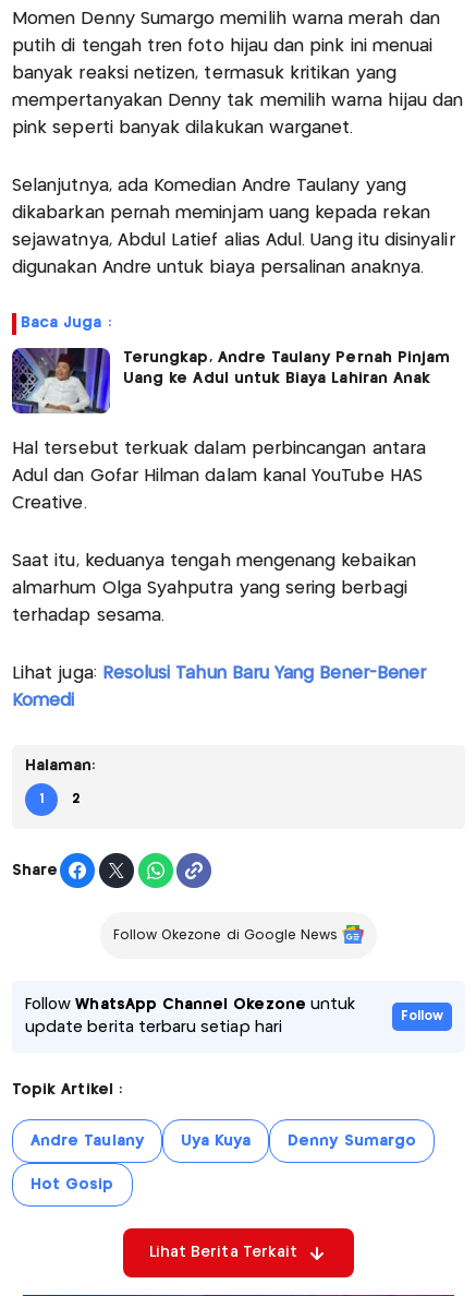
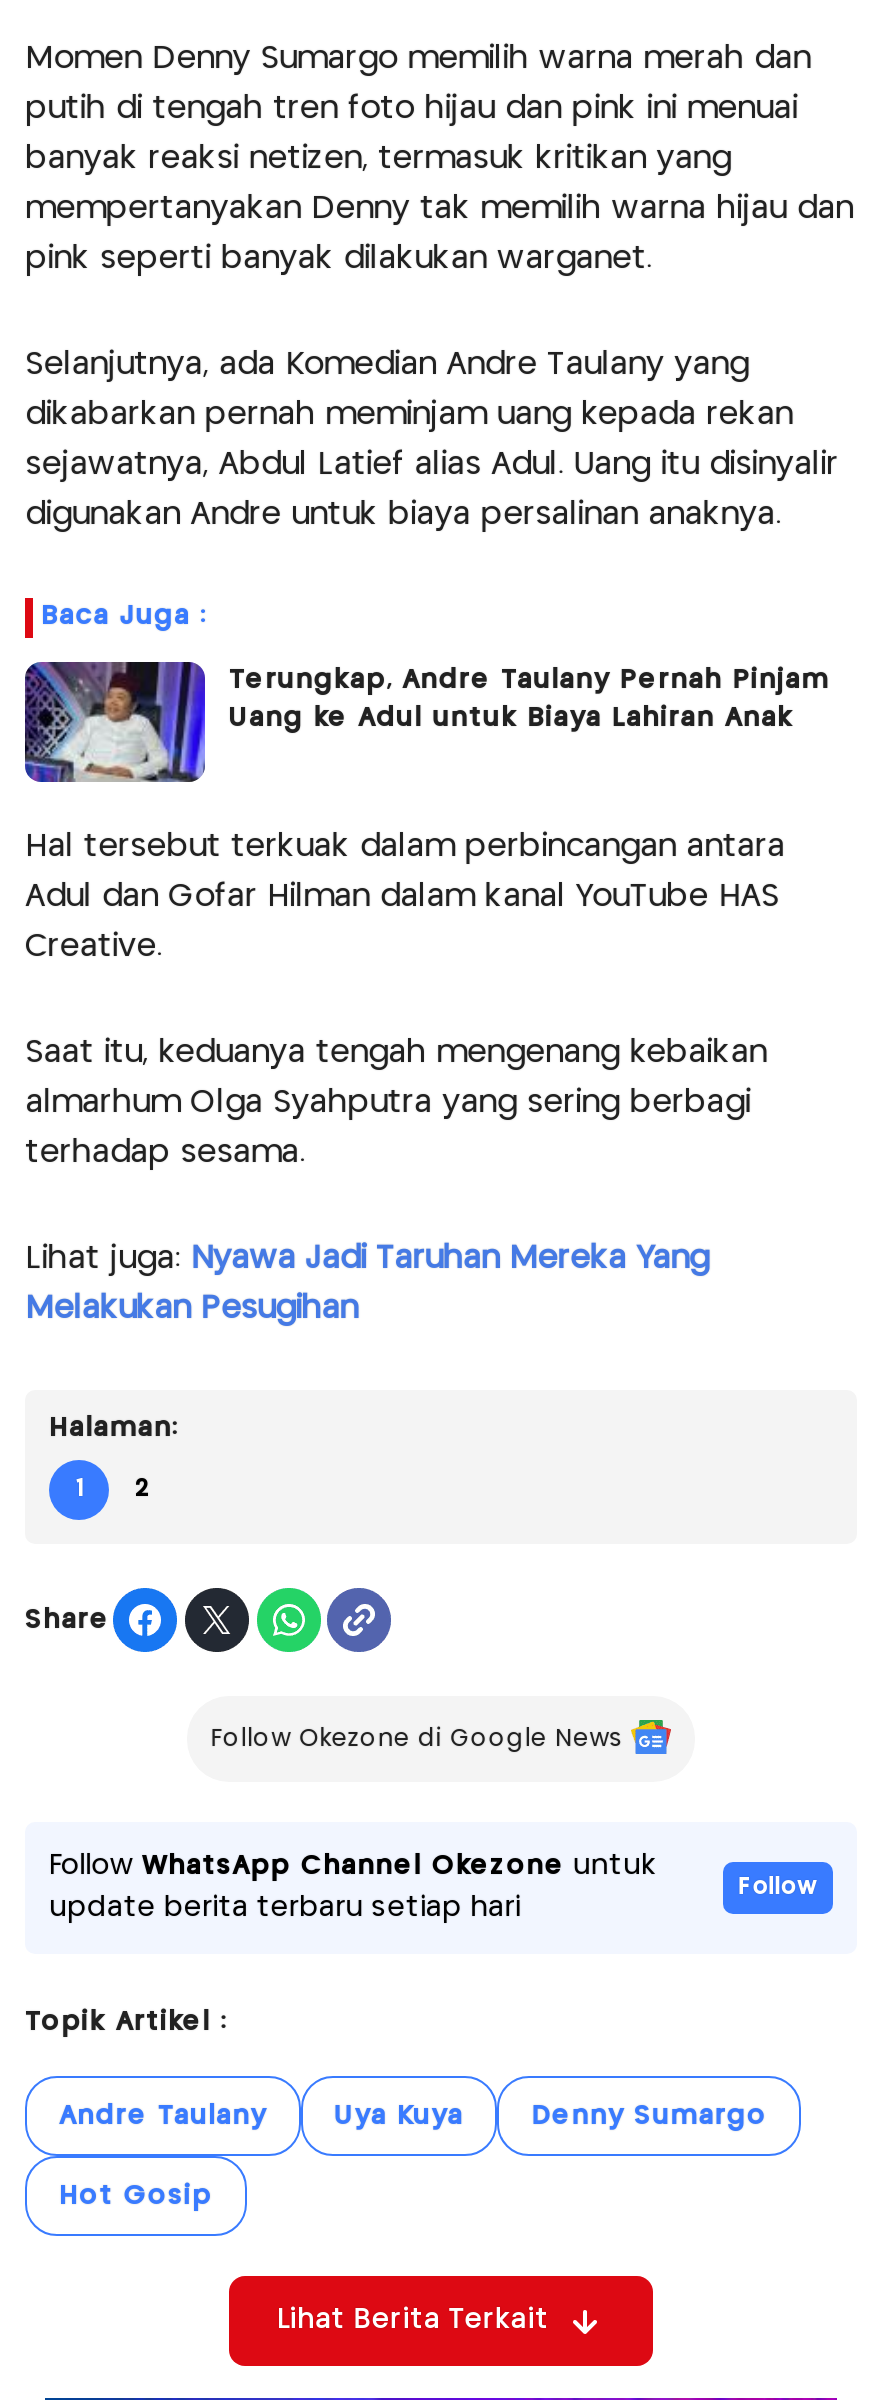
- Lihat juga: Resolusi Tahun Baru Yang Bener-Bener
+ Lihat juga: Nyawa Jadi Taruhan Mereka Yang

- Komedi
+ Melakukan Pesugihan
